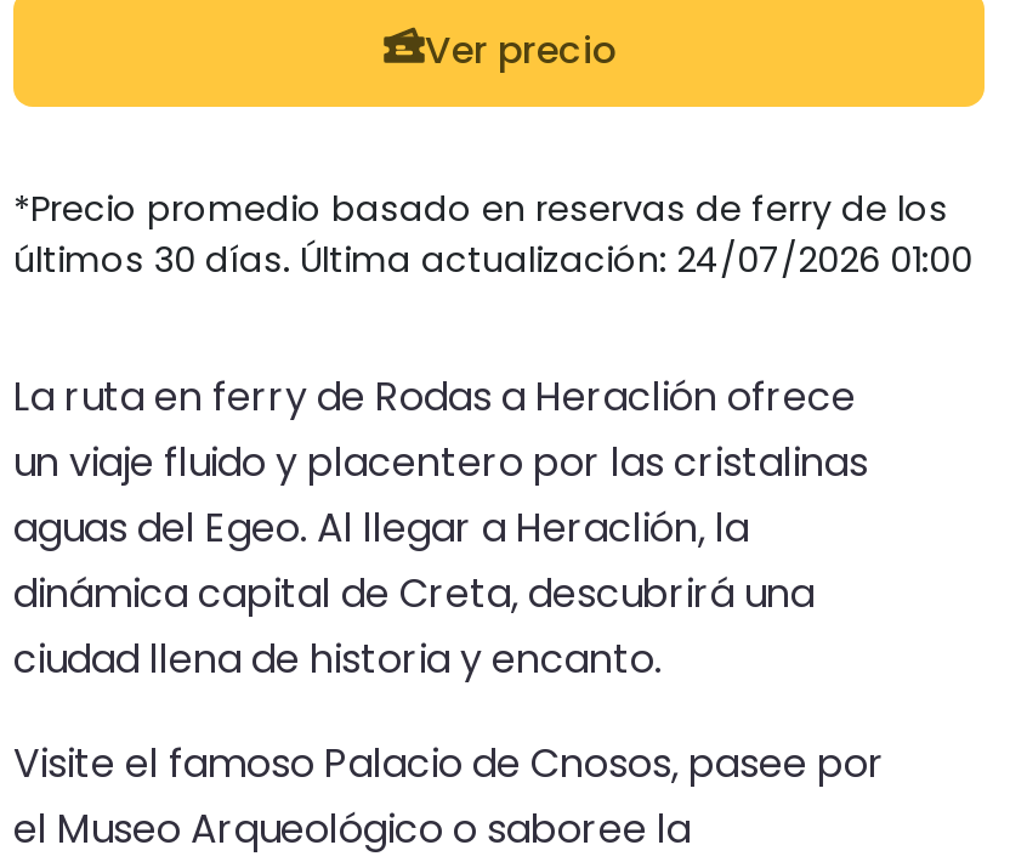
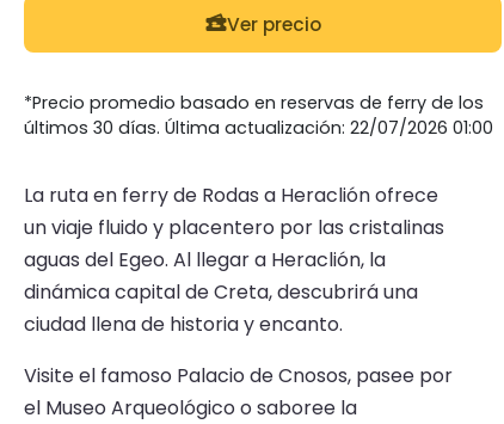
- últimos 30 días. Última actualización: 24/07/2026 01:00
+ últimos 30 días. Última actualización: 22/07/2026 01:00
